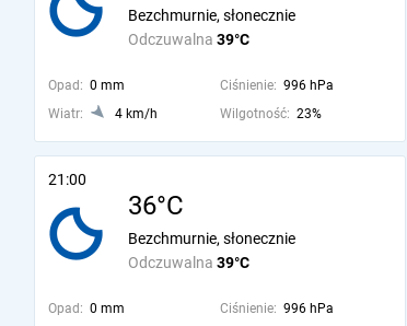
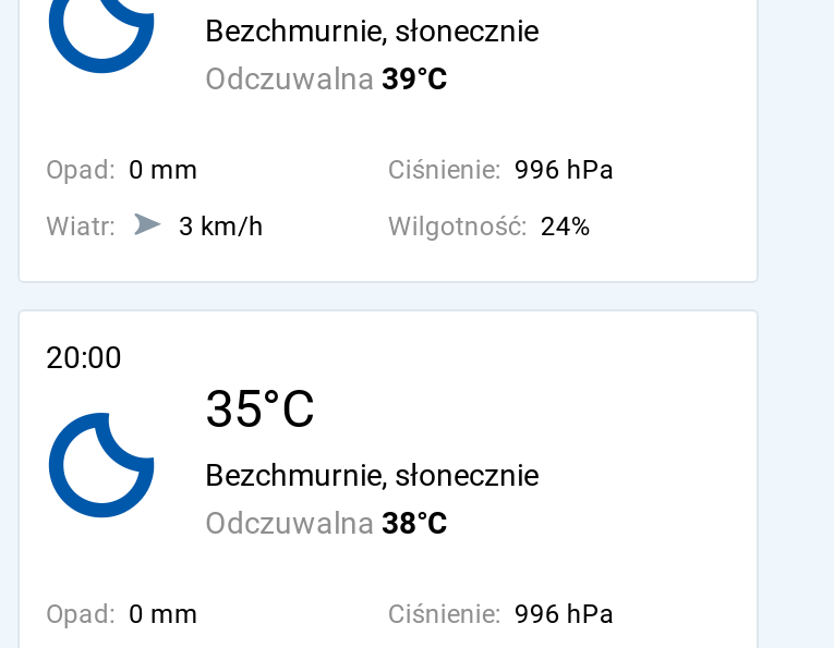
- 4 km/h
- Wilgotność: 23%
+ 3 km/h
+ Wilgotność: 24%

- 21:00
- 36°C
+ 20:00
+ 35°C

- Odczuwalna 39°C
+ Odczuwalna 38°C
